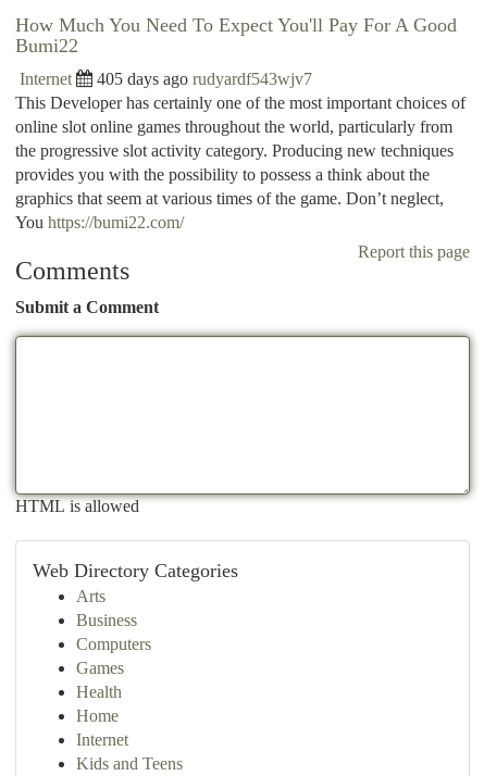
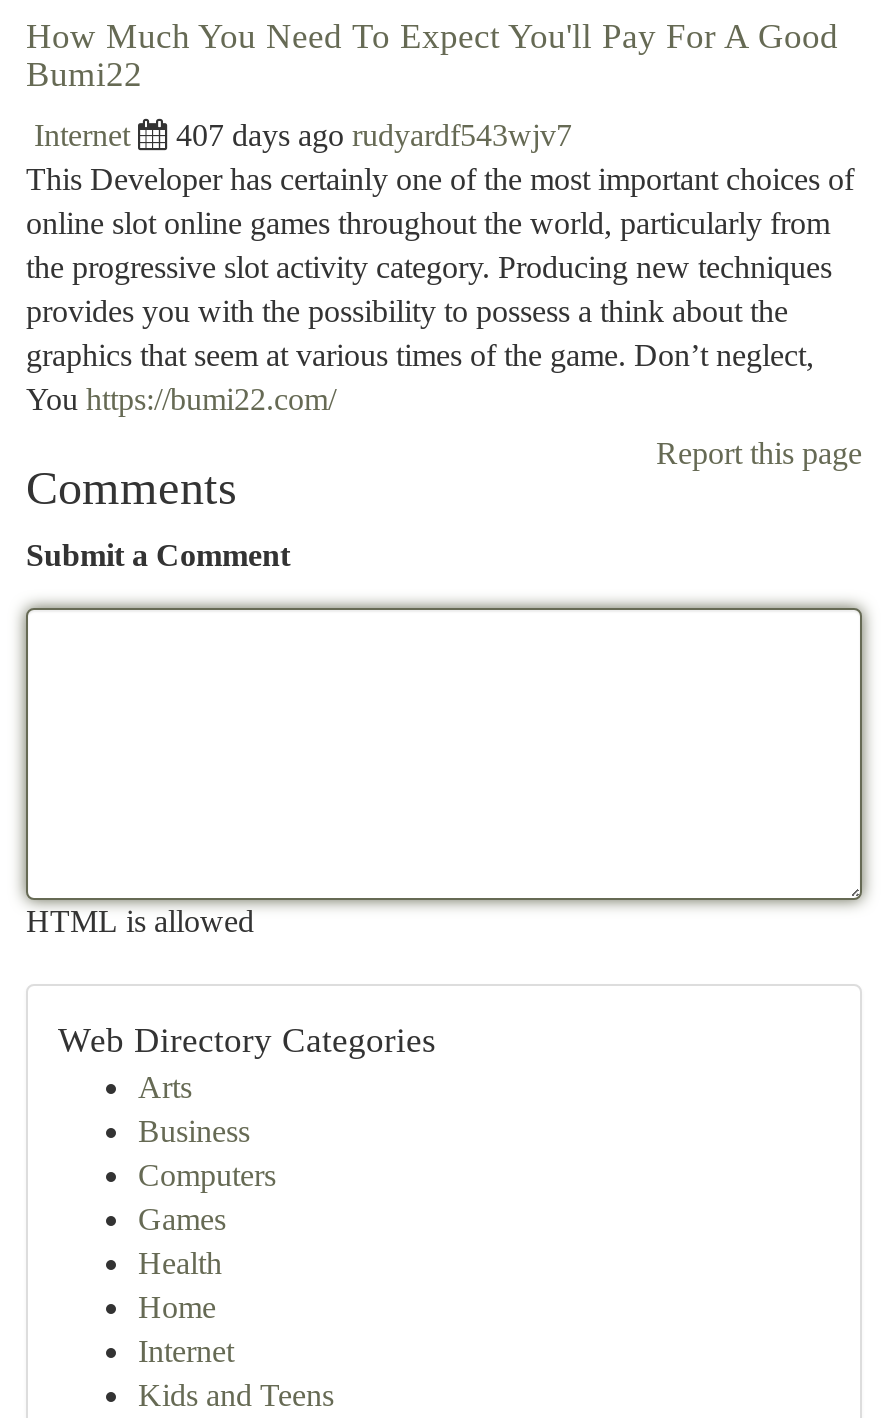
- 405 days ago rudyardf543wjv7
+ 407 days ago rudyardf543wjv7
